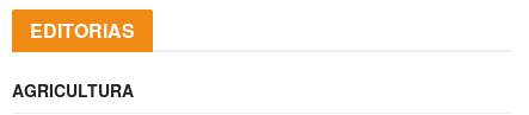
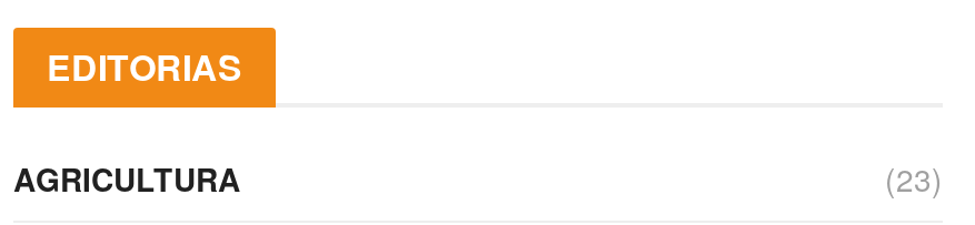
+ (23)
